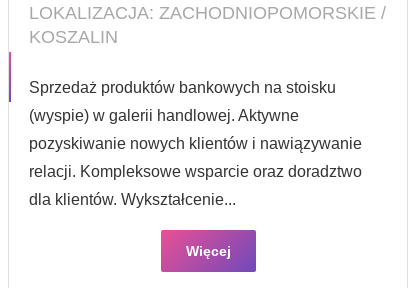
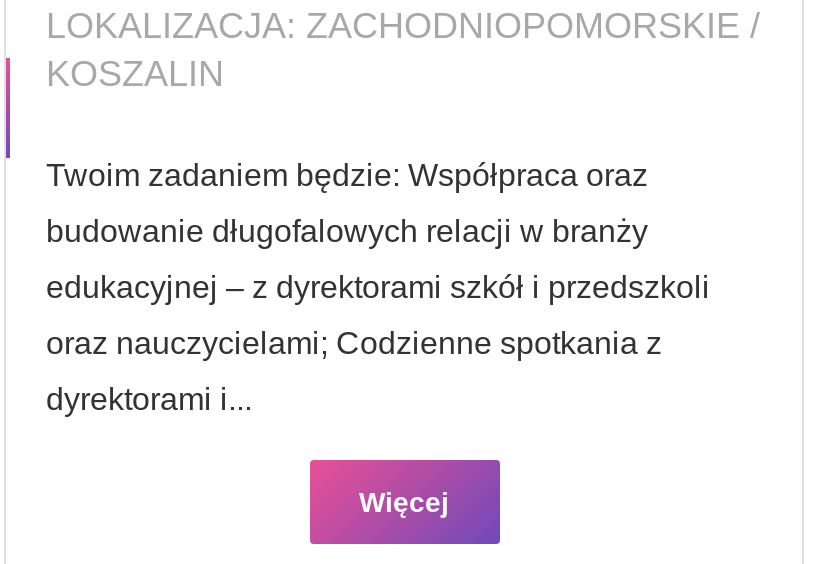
- Sprzedaż produktów bankowych na stoisku
+ Twoim zadaniem będzie: Współpraca oraz

- (wyspie) w galerii handlowej. Aktywne
+ budowanie długofalowych relacji w branży

- pozyskiwanie nowych klientów i nawiązywanie
+ edukacyjnej – z dyrektorami szkół i przedszkoli

- relacji. Kompleksowe wsparcie oraz doradztwo
+ oraz nauczycielami; Codzienne spotkania z

- dla klientów. Wykształcenie...
+ dyrektorami i...
